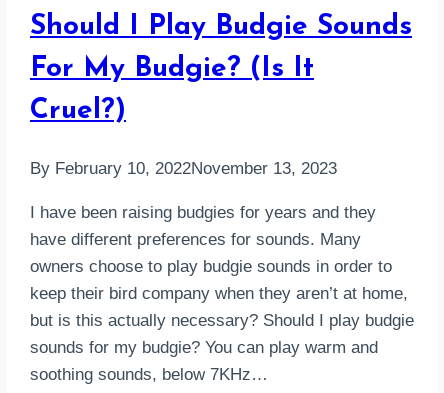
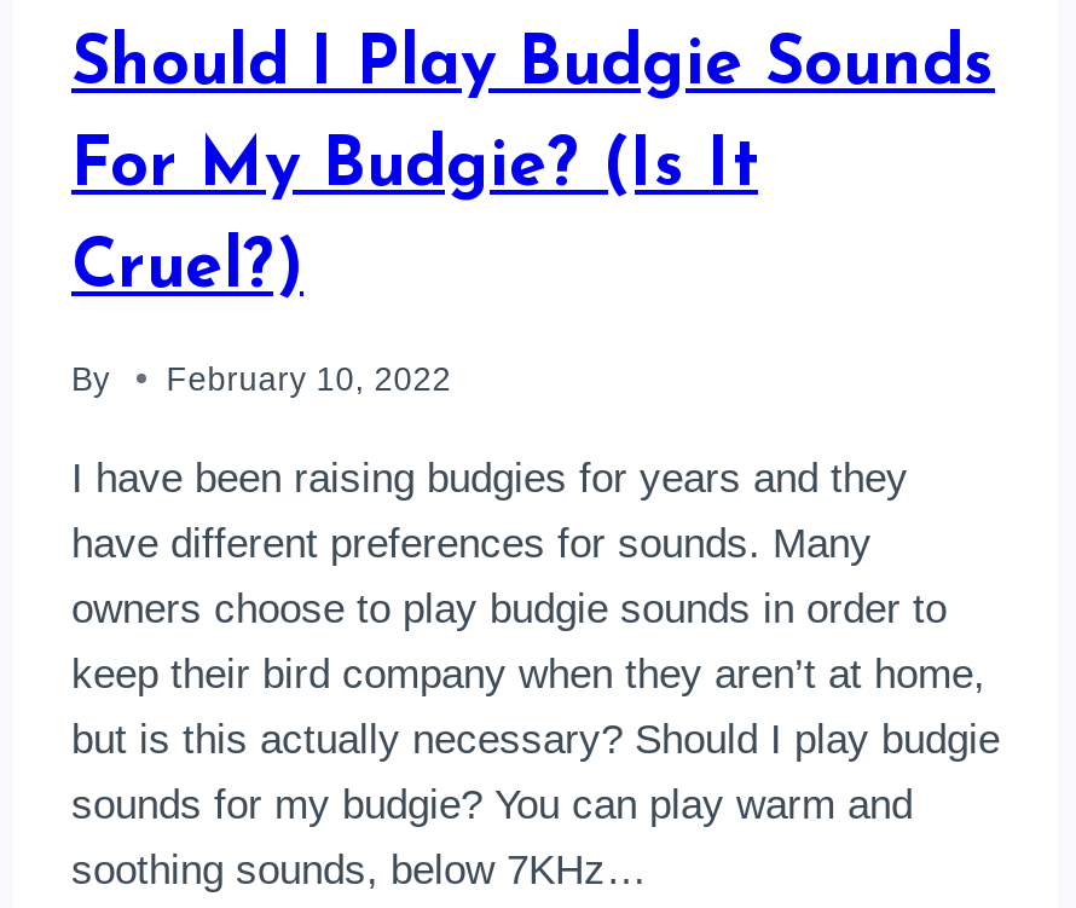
- By February 10, 2022November 13, 2023
+ By
+ February 10, 2022
